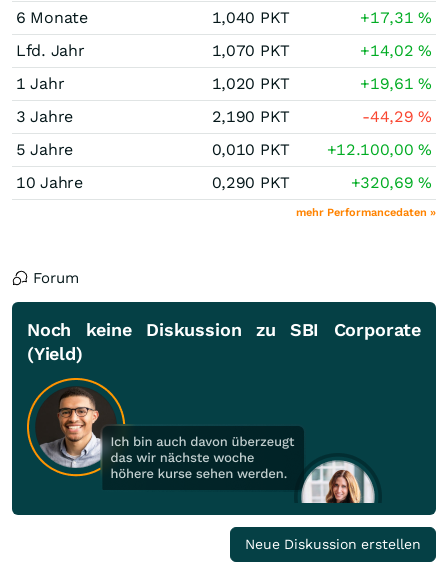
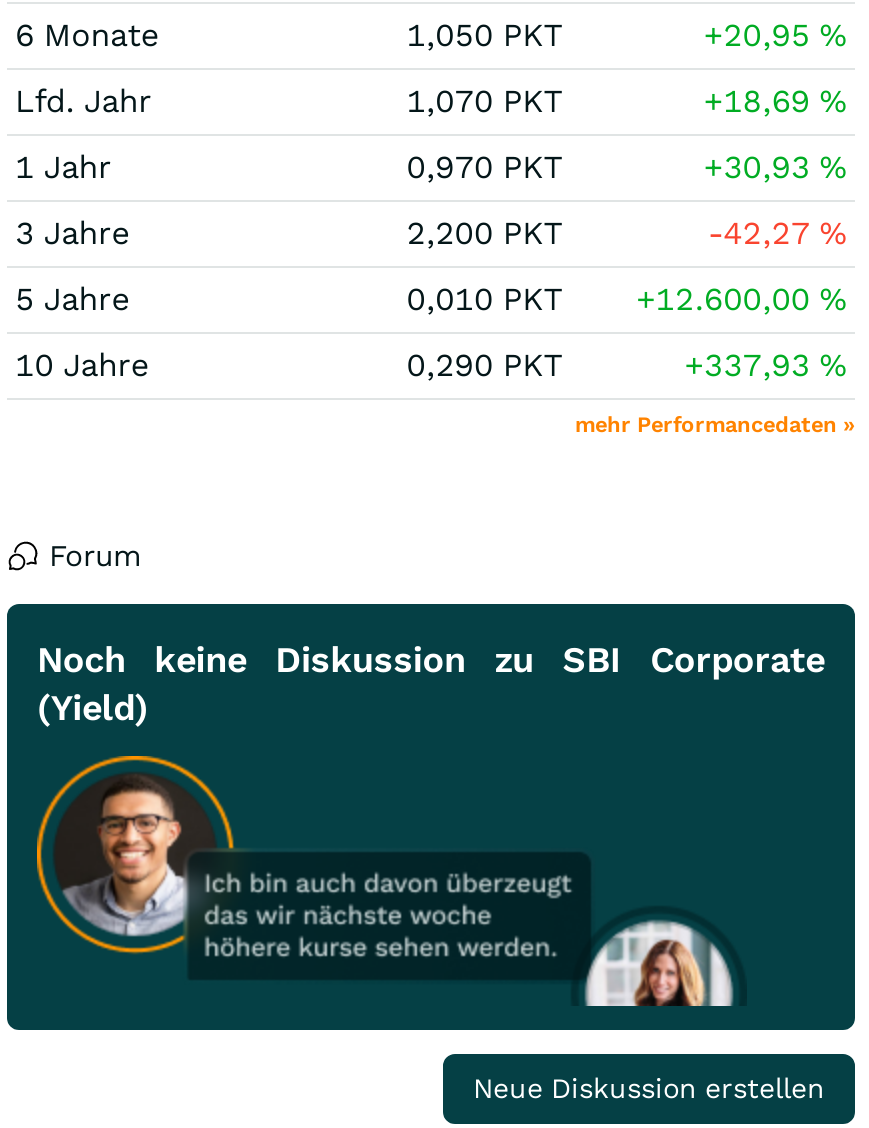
- 1,040 PKT
+ 1,050 PKT

- +17,31%
+ +20,95%

- +14,02%
+ +18,69%

- 1,020 PKT
+ 0,970 PKT

- +19,61%
+ +30,93%

- 2,190 PKT
+ 2,200 PKT

- -44,29%
+ -42,27%

- 0,010 PKT +12.100,00%
+ 0,010 PKT +12.600,00%

- +320,69%
+ +337,93%
